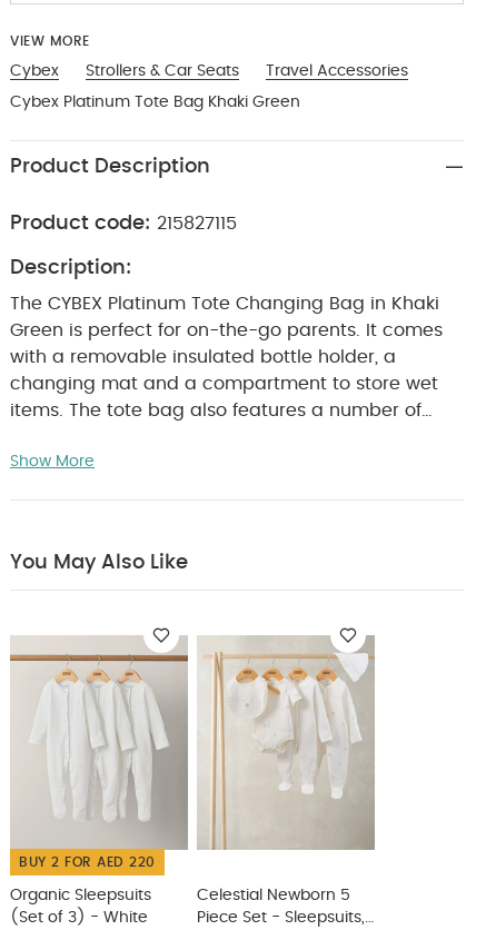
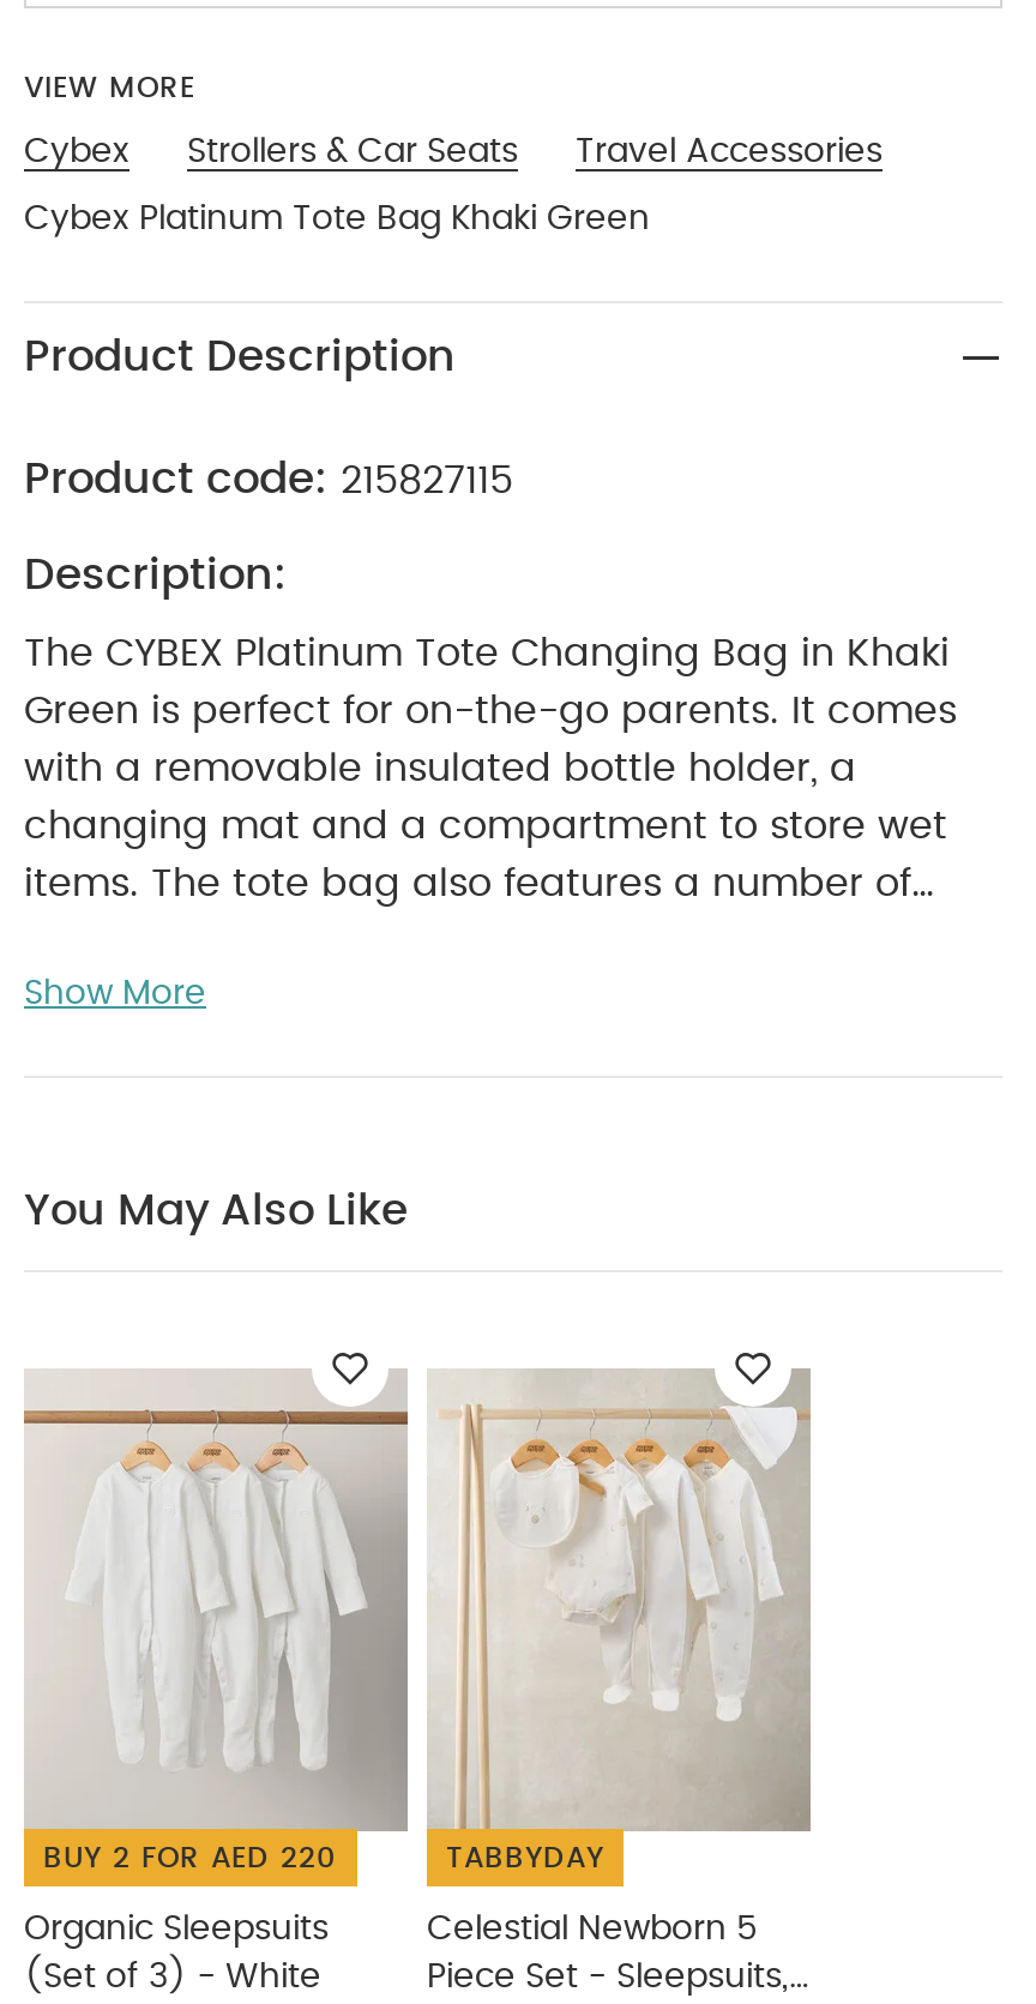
+ TABBYDAY
